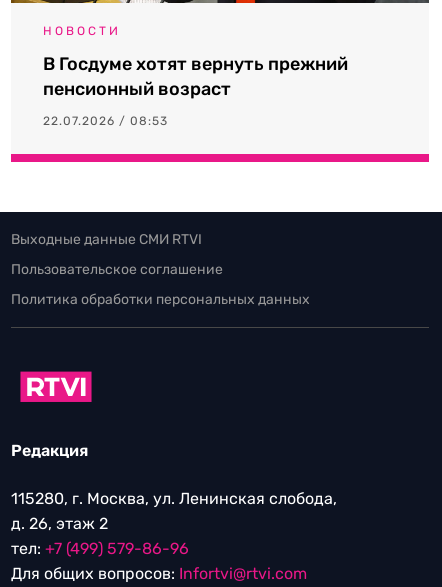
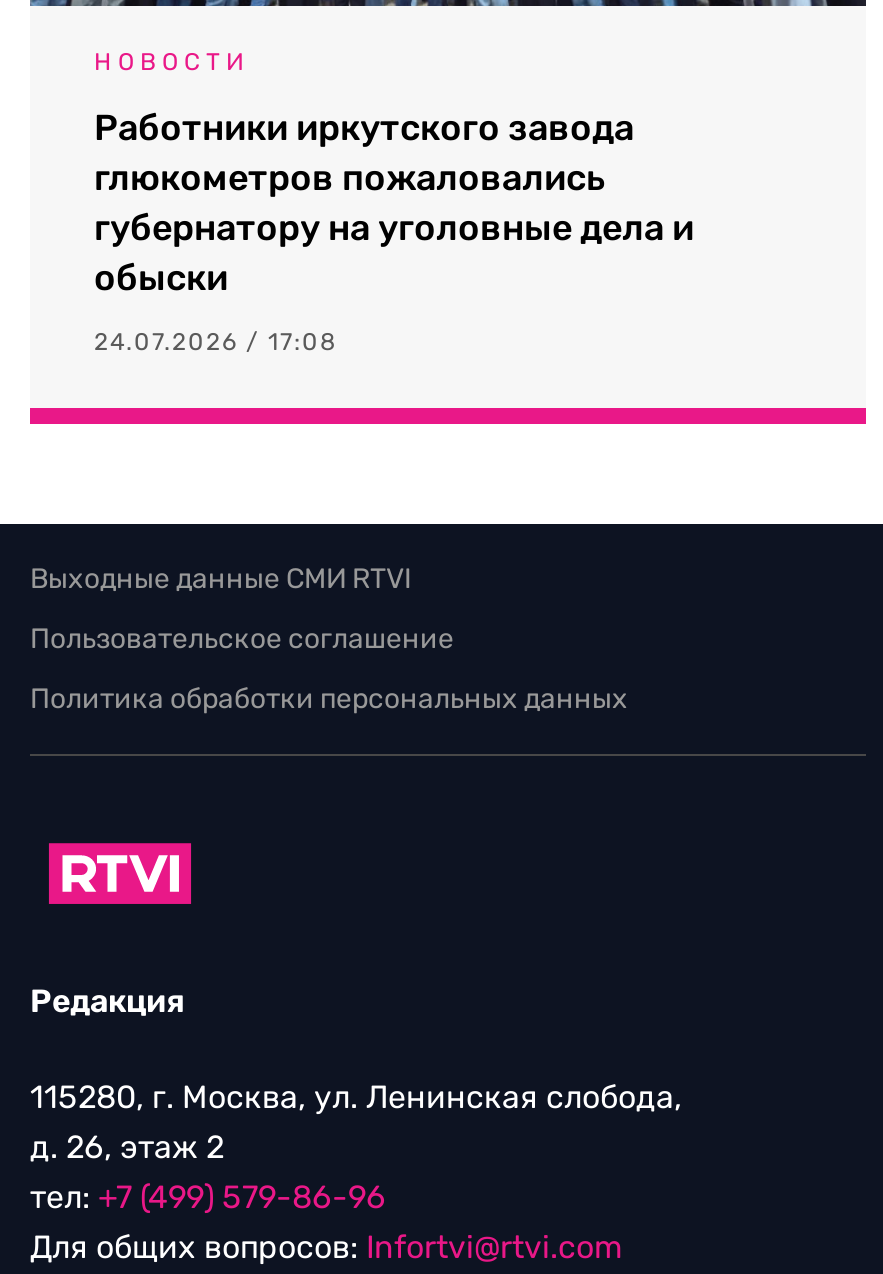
- В Госдуме хотят вернуть прежний
- пенсионный возраст
+ Работники иркутского завода
+ глюкометров пожаловались
+ губернатору на уголовные дела и
+ обыски

- 22.07.2026 / 08:53
+ 24.07.2026 / 17:08
